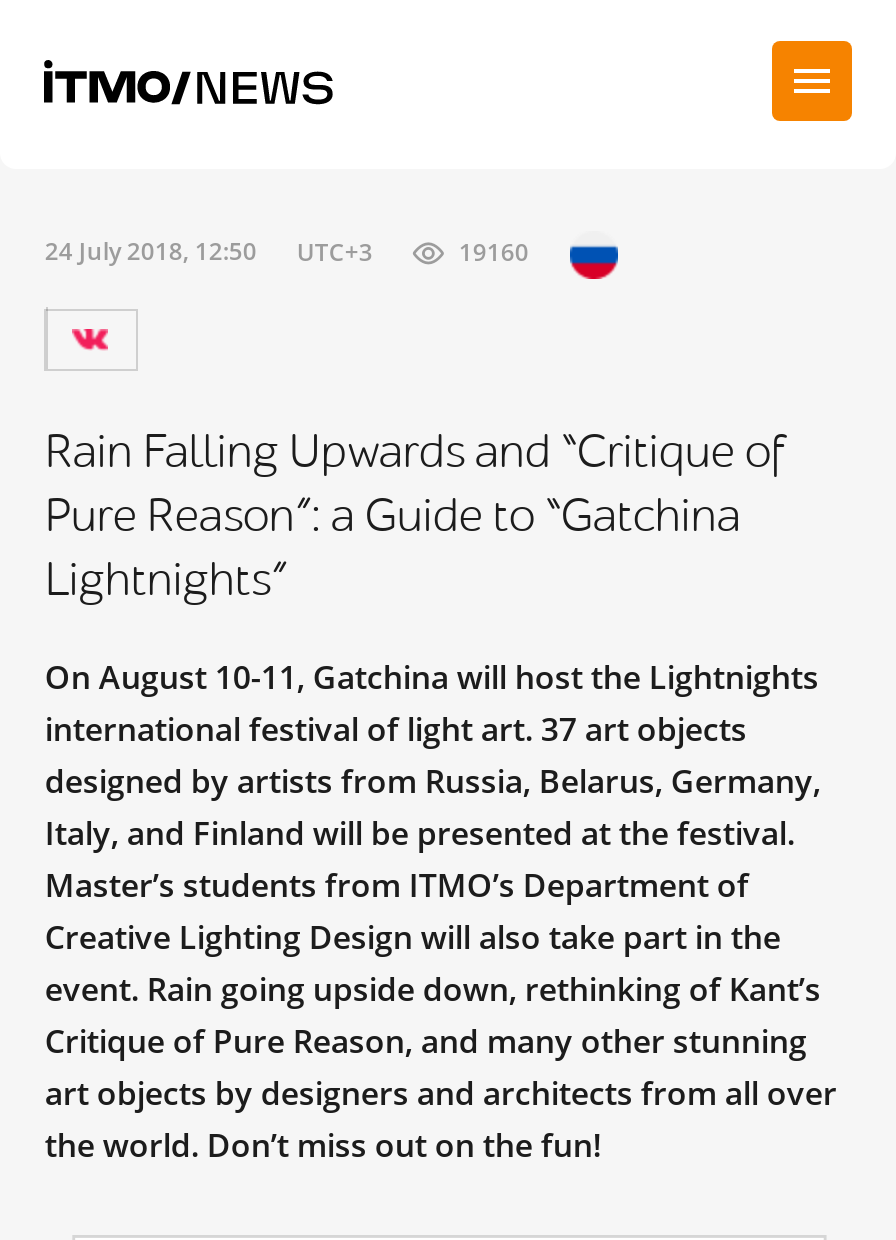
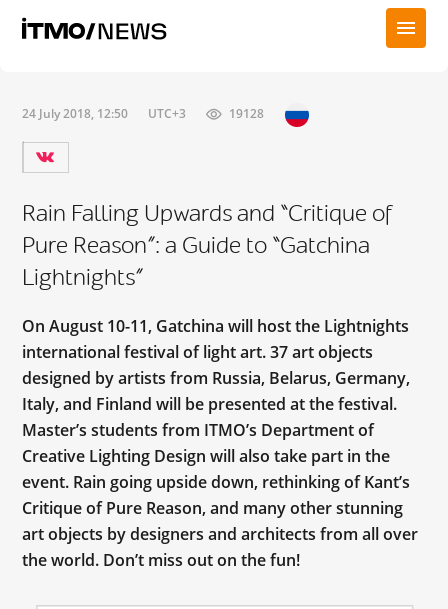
- 19160
+ 19128
